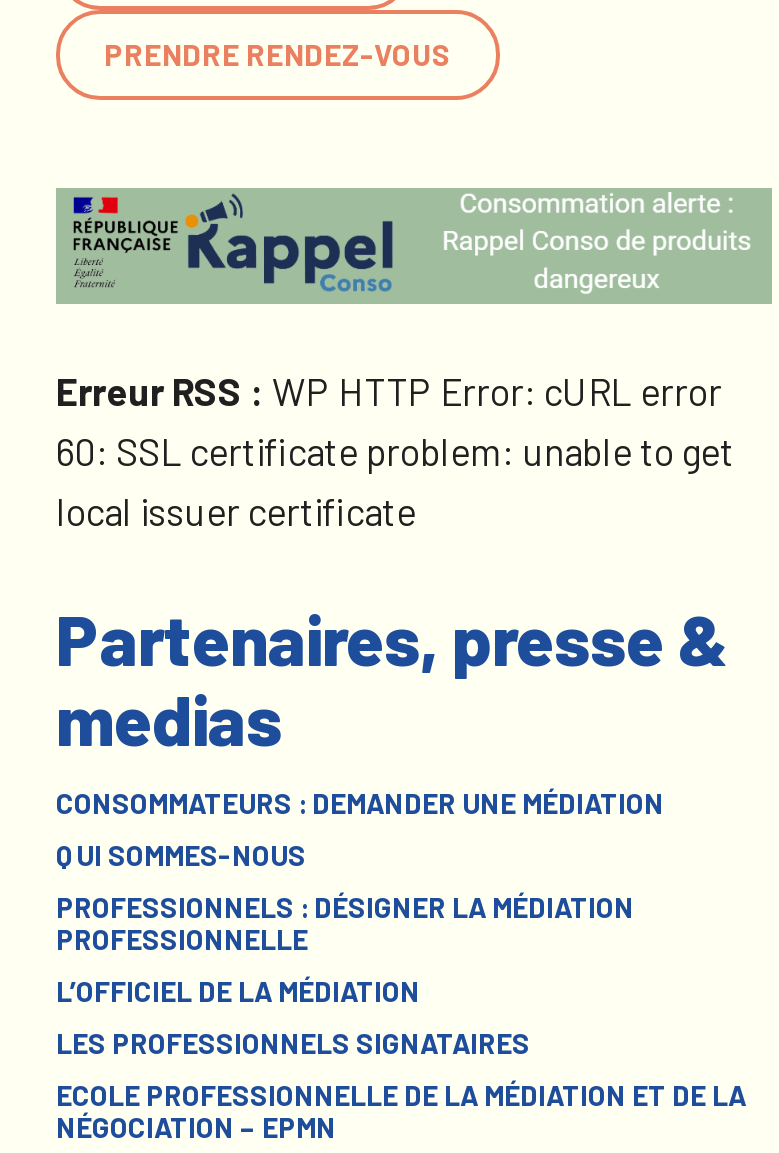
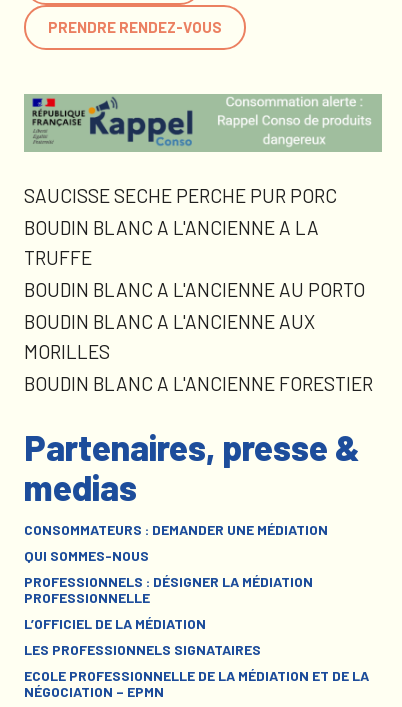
- Erreur RSS : WP HTTP Error: cURL error
- 60: SSL certificate problem: unable to get
- local issuer certificate
+ SAUCISSE SECHE PERCHE PUR PORC
+ BOUDIN BLANC A L'ANCIENNE A LA
+ TRUFFE
+ BOUDIN BLANC A L'ANCIENNE AU PORTO
+ BOUDIN BLANC A L'ANCIENNE AUX
+ MORILLES
+ BOUDIN BLANC A L'ANCIENNE FORESTIER
